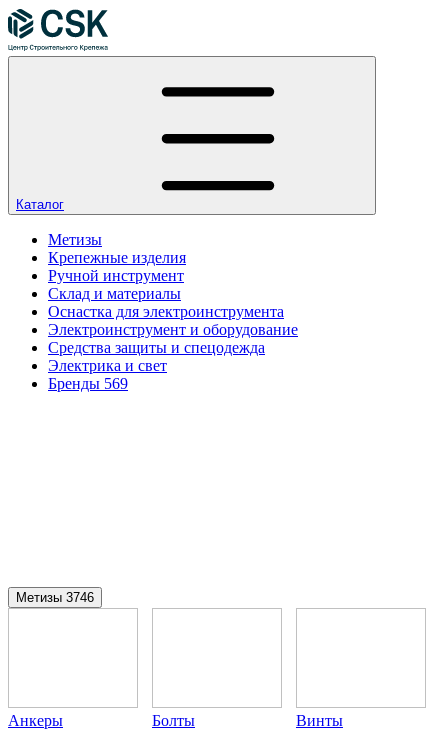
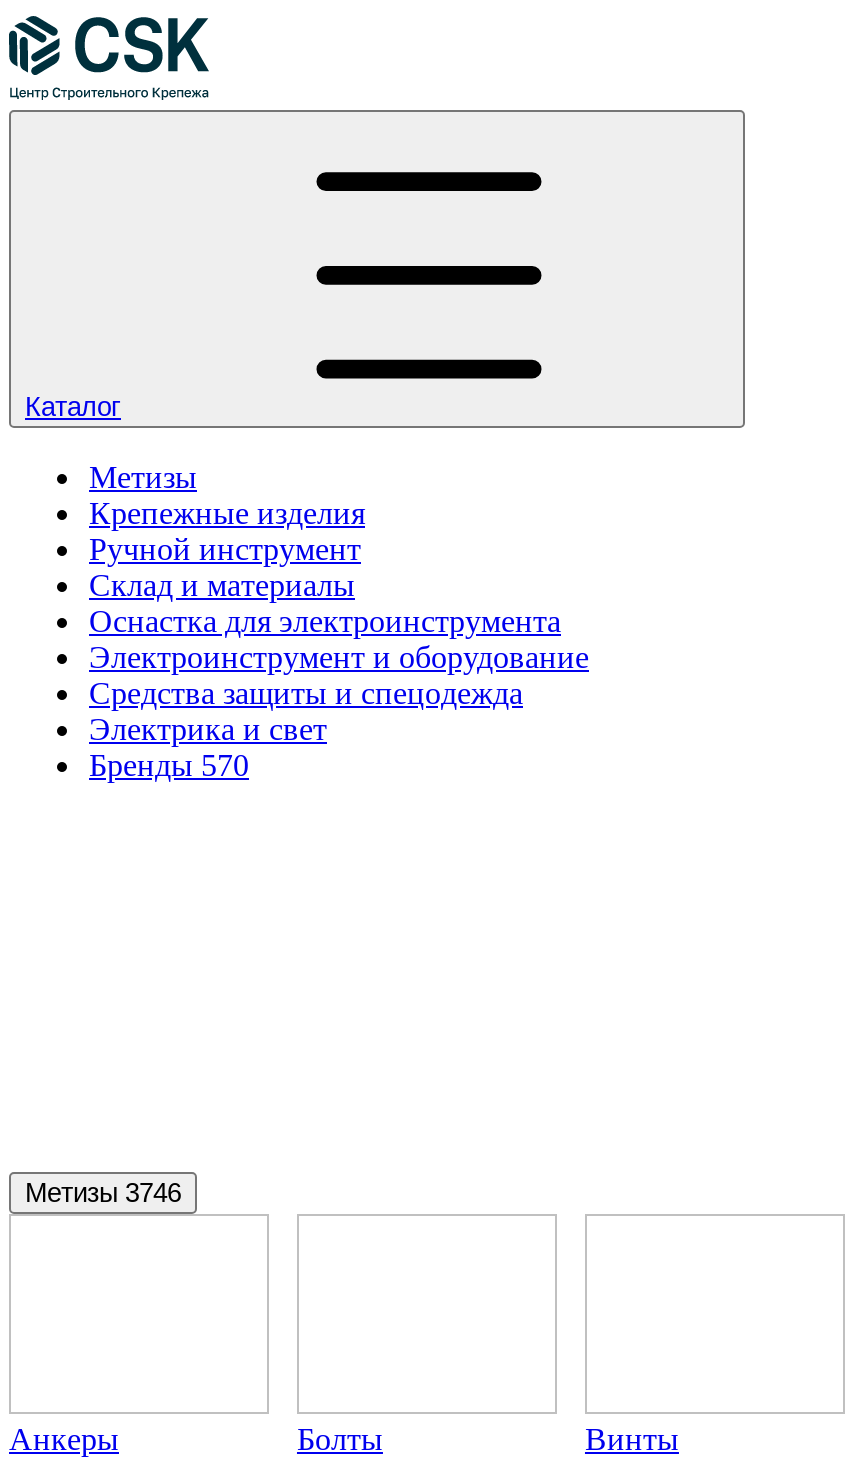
- Бренды 569
+ Бренды 570
